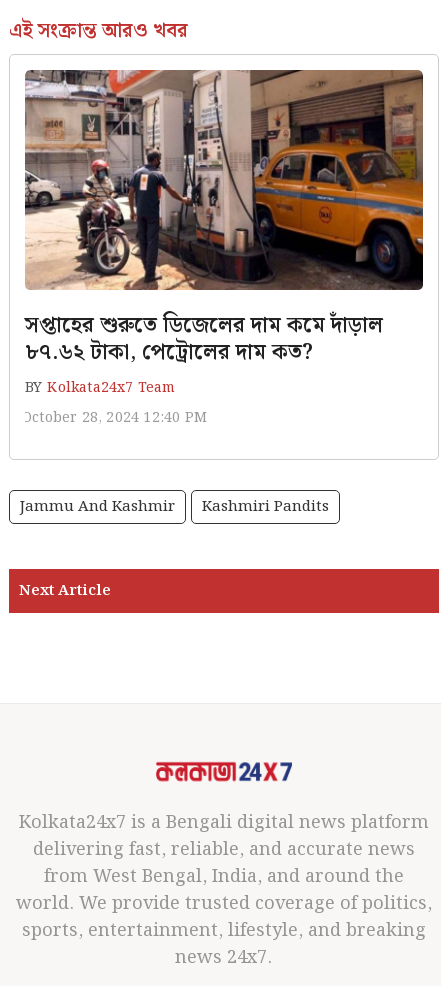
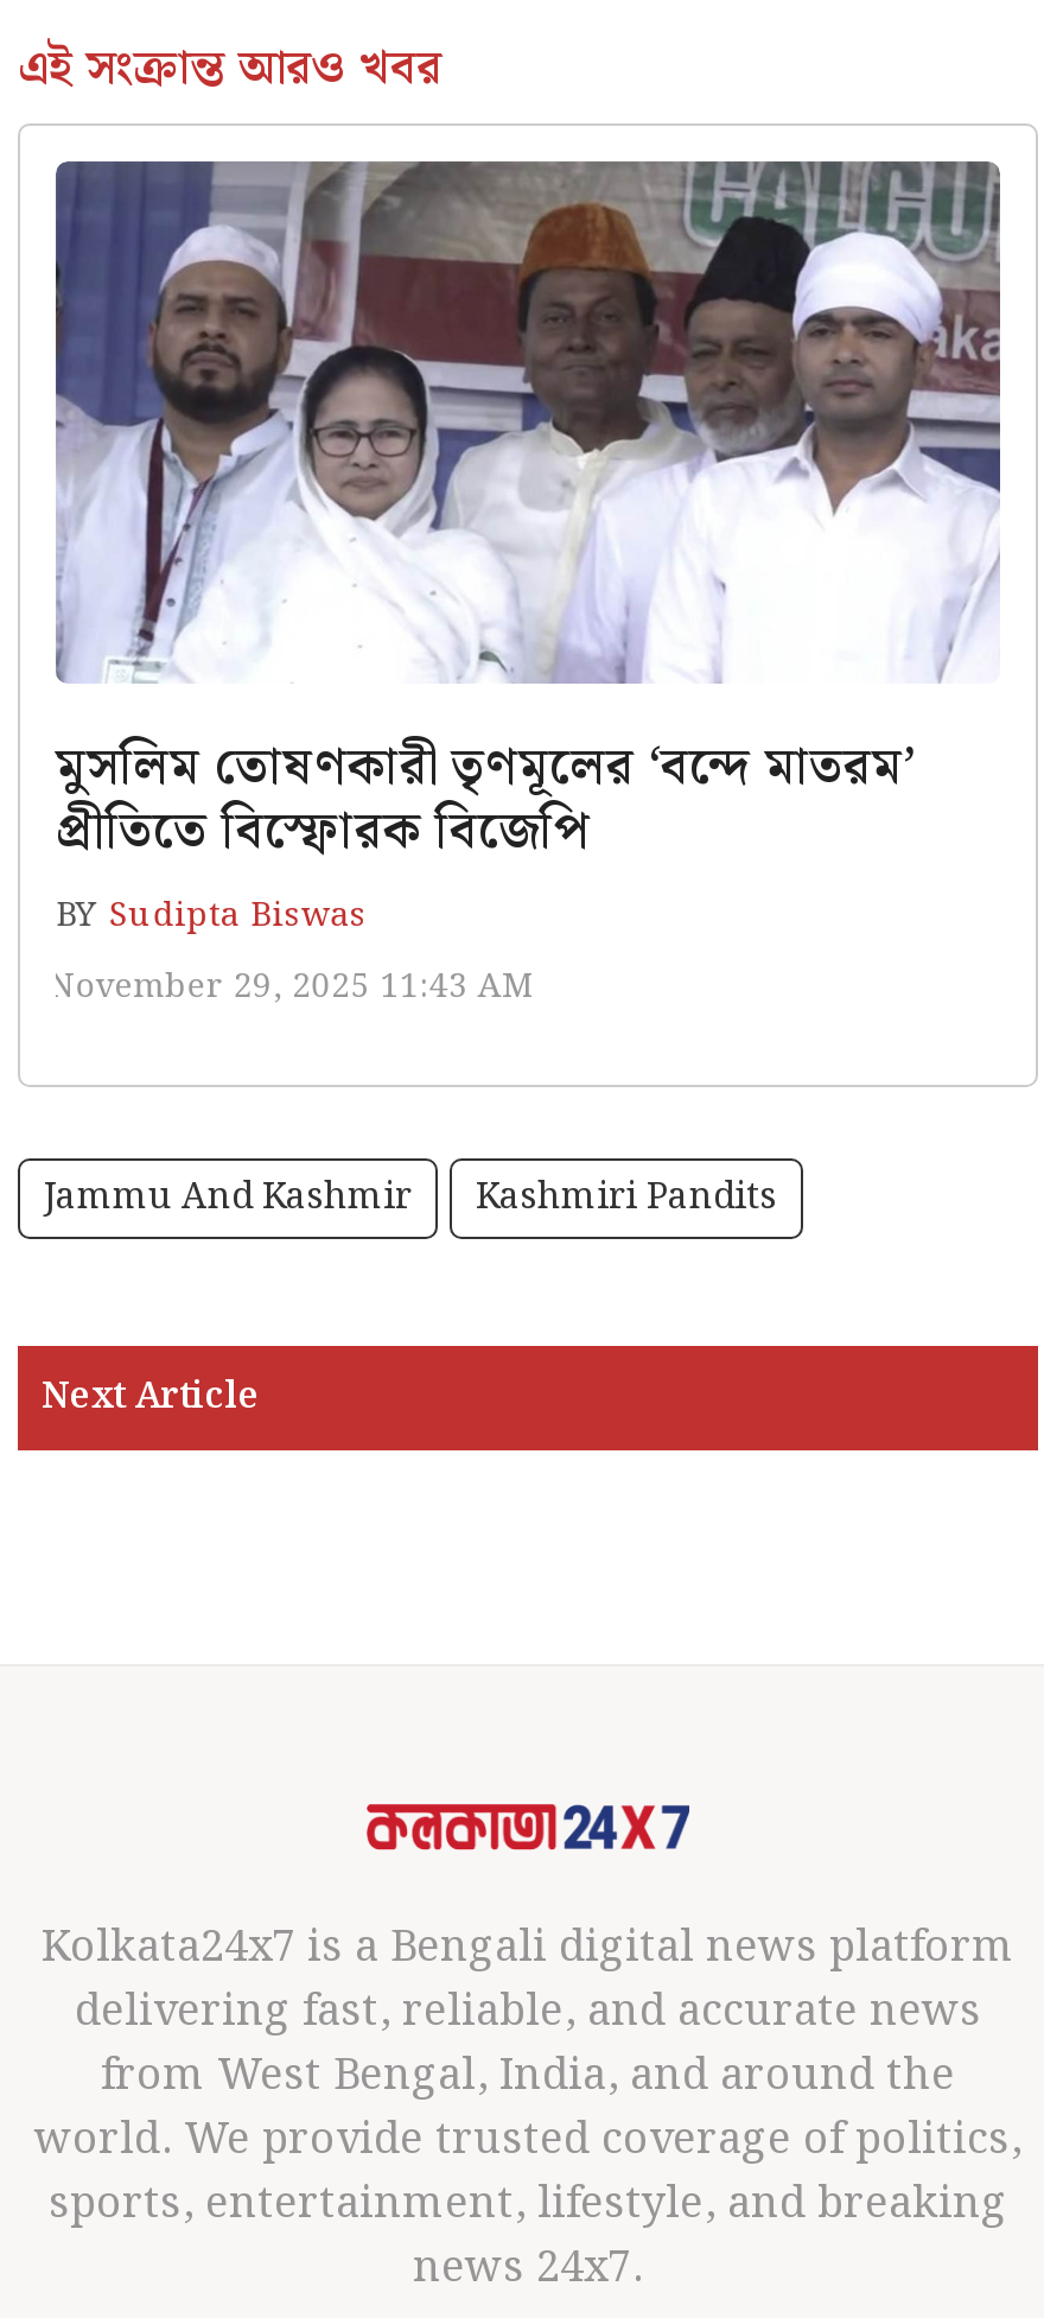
- [image]
- সপ্তাহের শুরুতে ডিজেলের দাম কমে দাঁড়াল
- ৮৭.৬২ টাকা, পেট্রোলের দাম কত?
- BY Kolkata24x7 Team
- October 28, 2024 12:40 PM
+ [image]
+ মুসলিম তোষণকারী তৃণমূলের ‘বন্দে মাতরম’
+ প্রীতিতে বিস্ফোরক বিজেপি
+ BY Sudipta Biswas
+ November 29, 2025 11:43 AM
